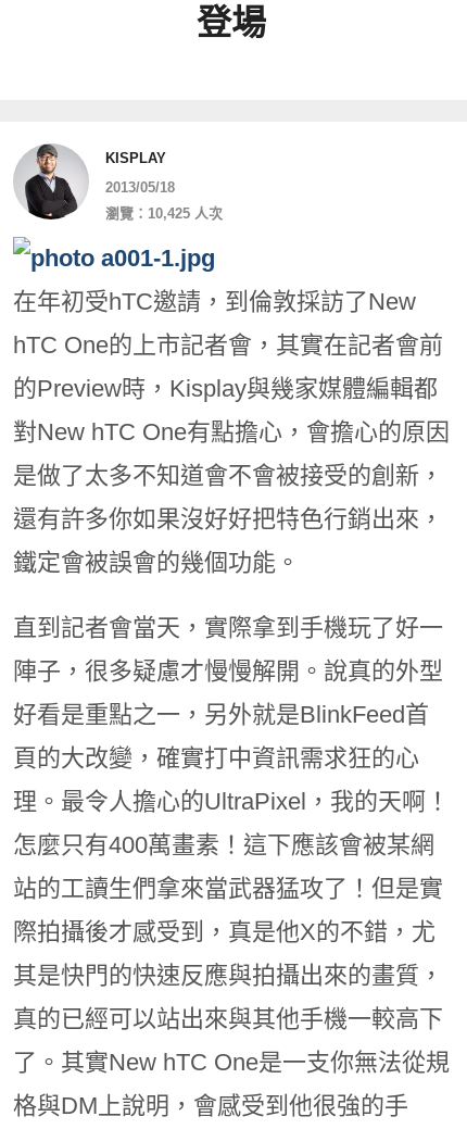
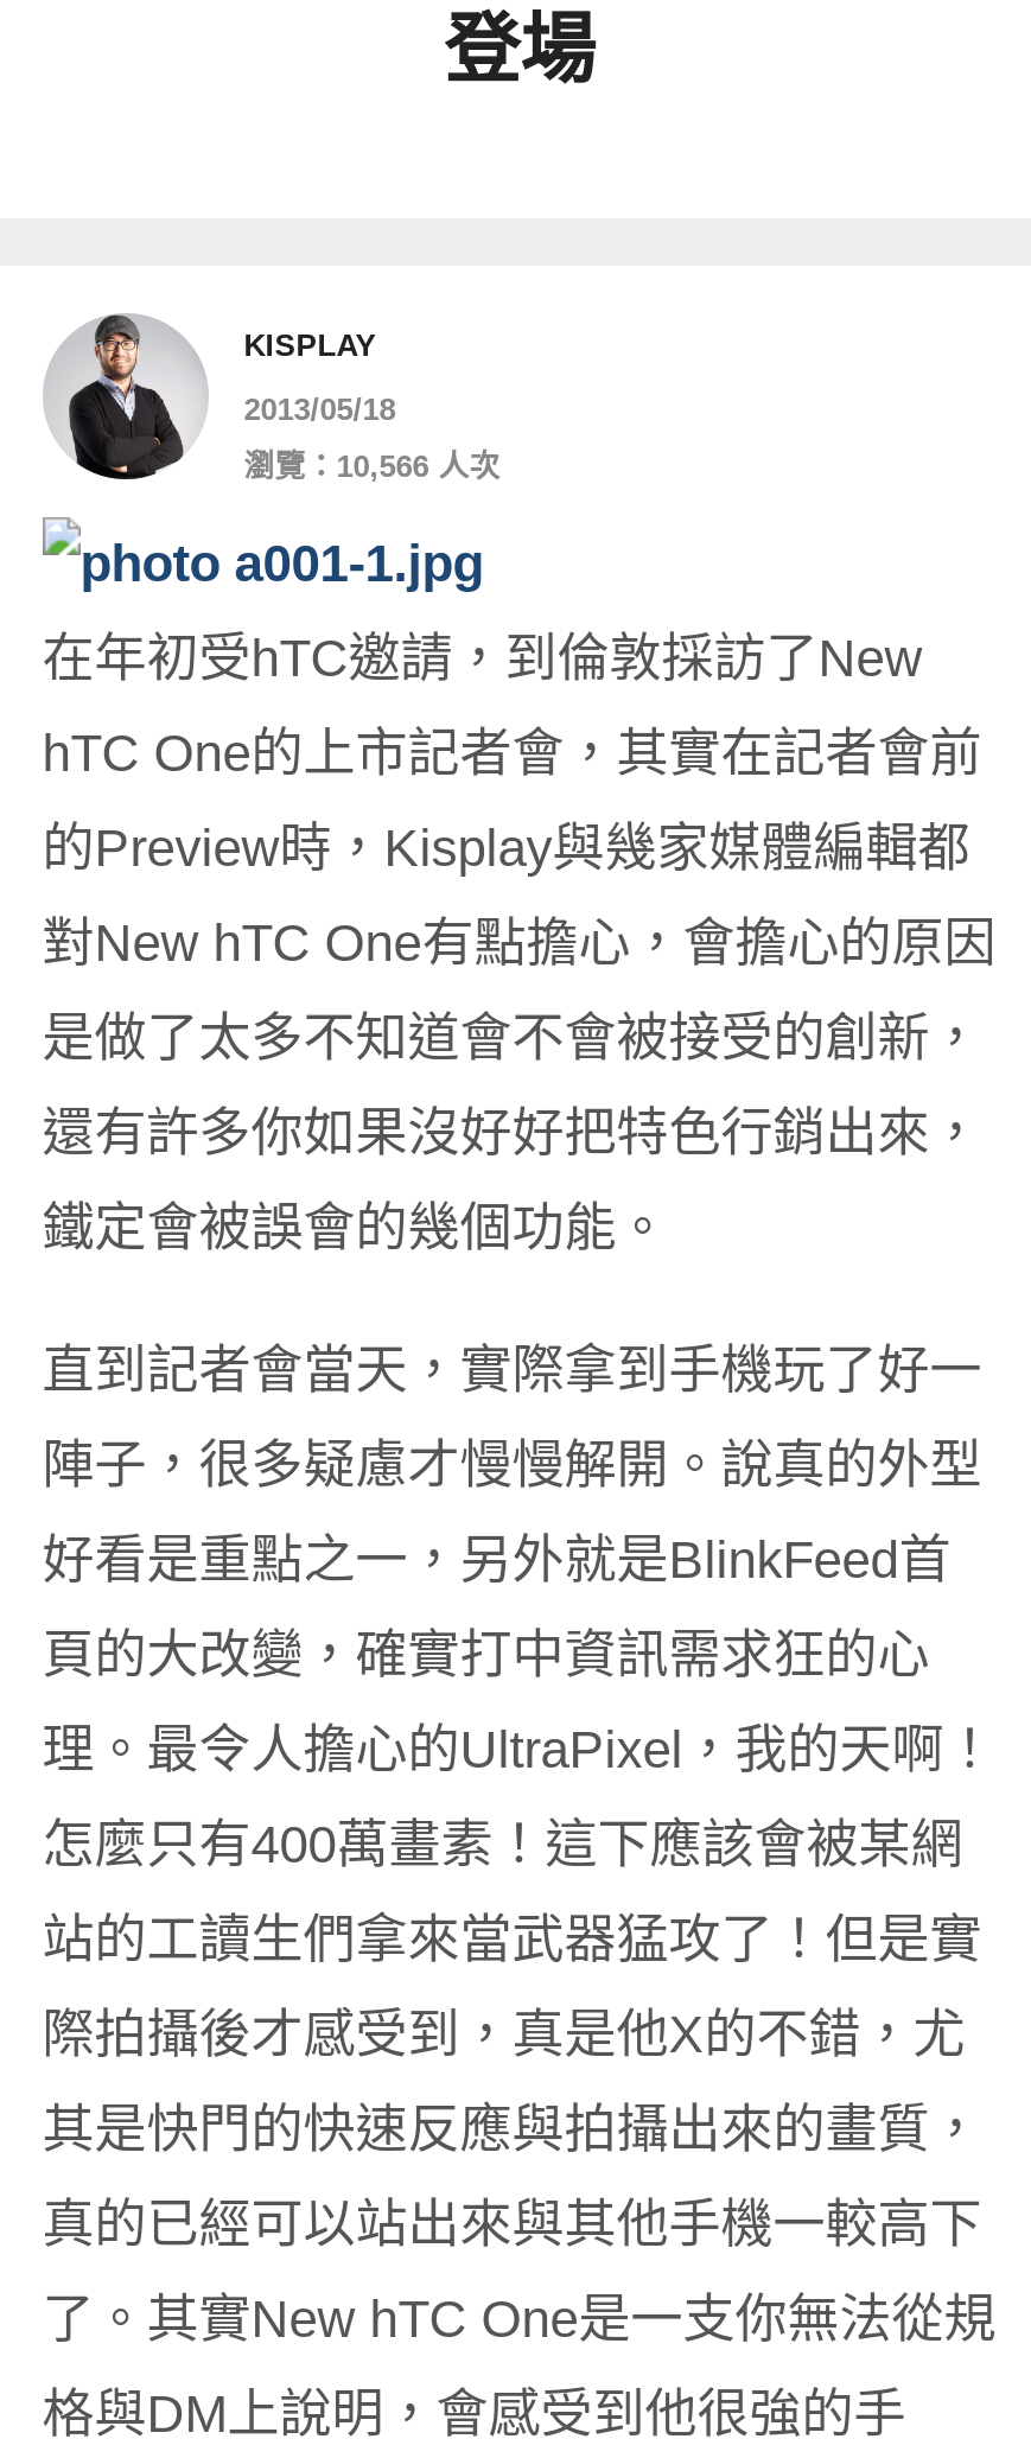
- 瀏覽：10,425 人次
+ 瀏覽：10,566 人次
